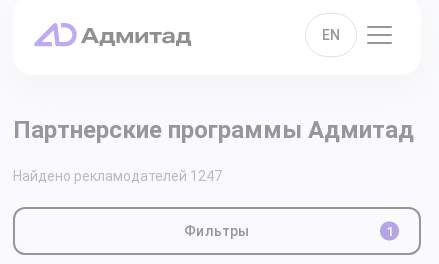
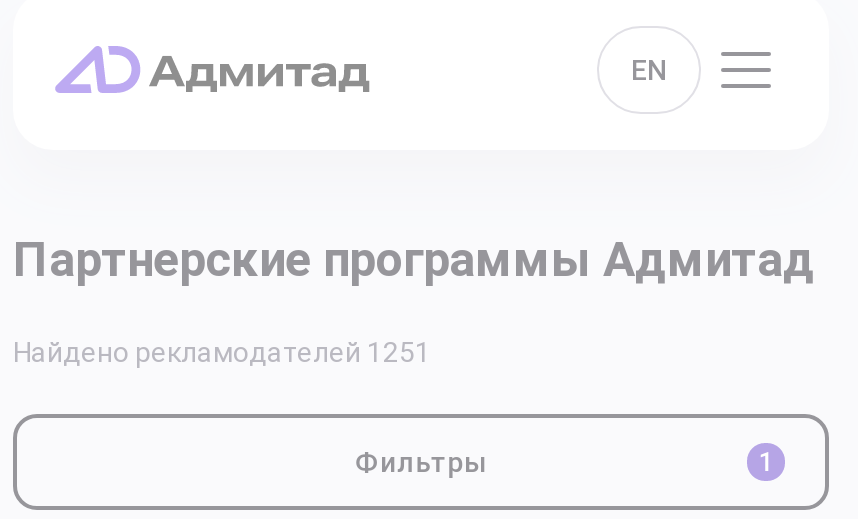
- Найдено рекламодателей 1247
+ Найдено рекламодателей 1251
